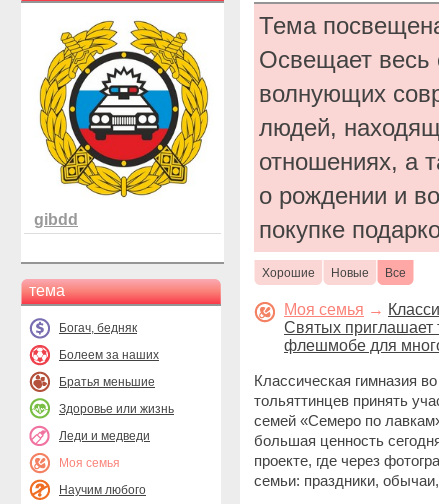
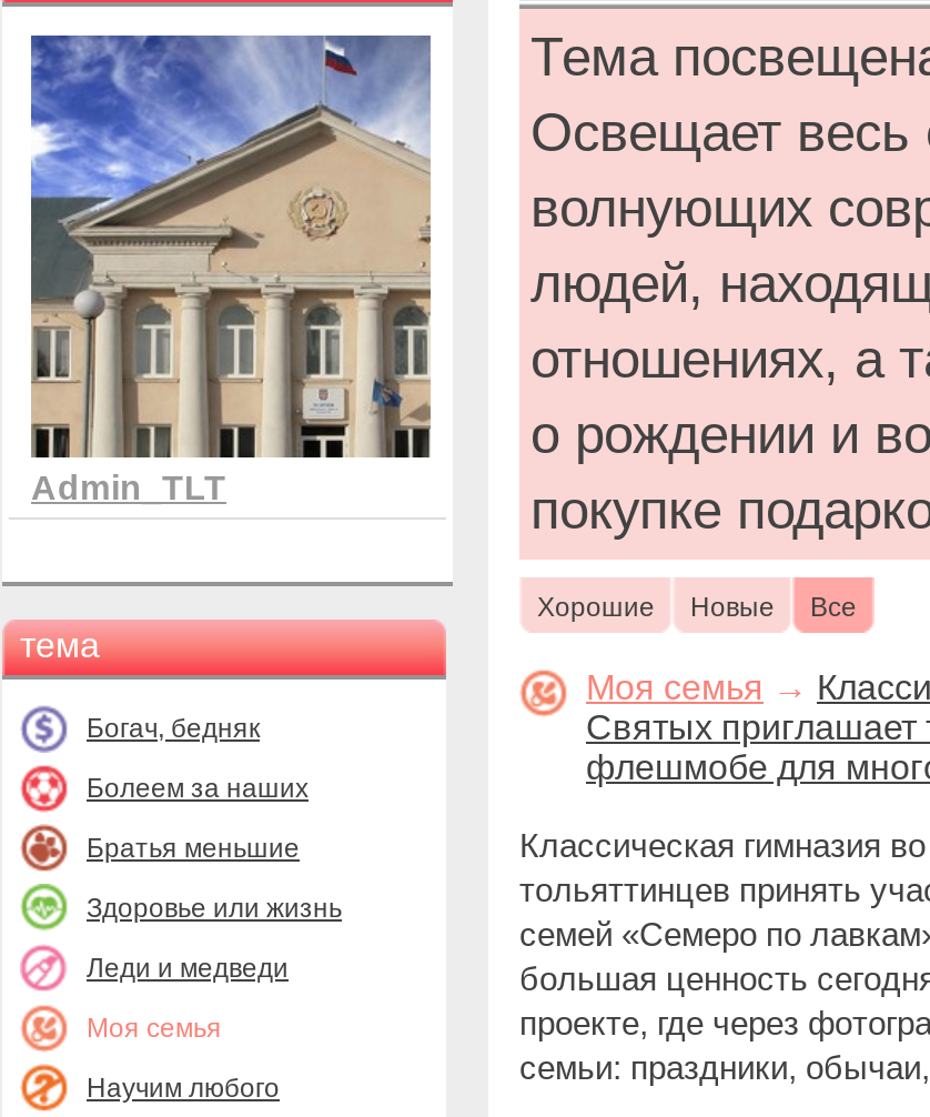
- [image]
- gibdd
+ [image]
+ Admin_TLT
